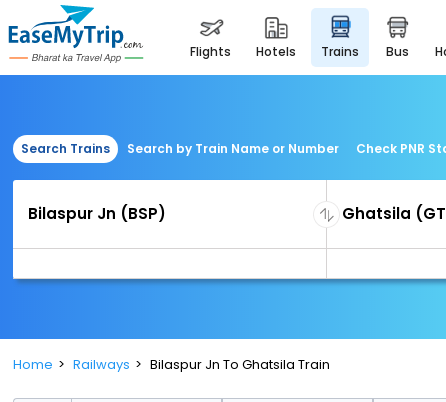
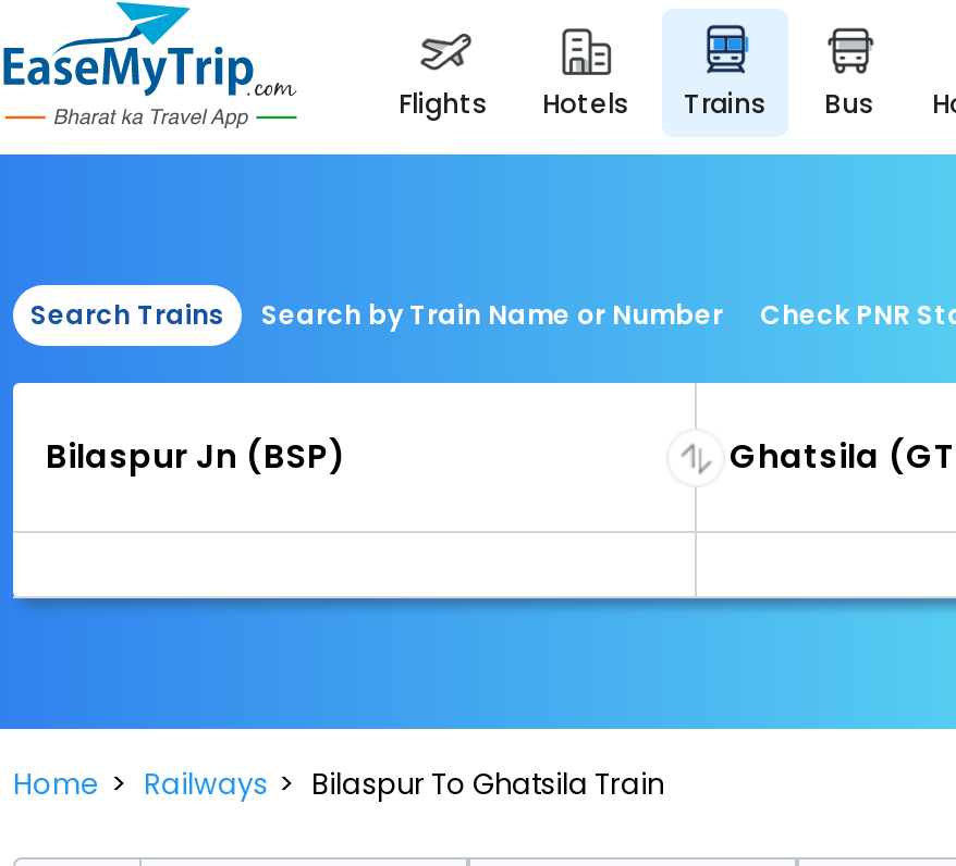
- Bilaspur Jn To Ghatsila Train
+ Bilaspur To Ghatsila Train
